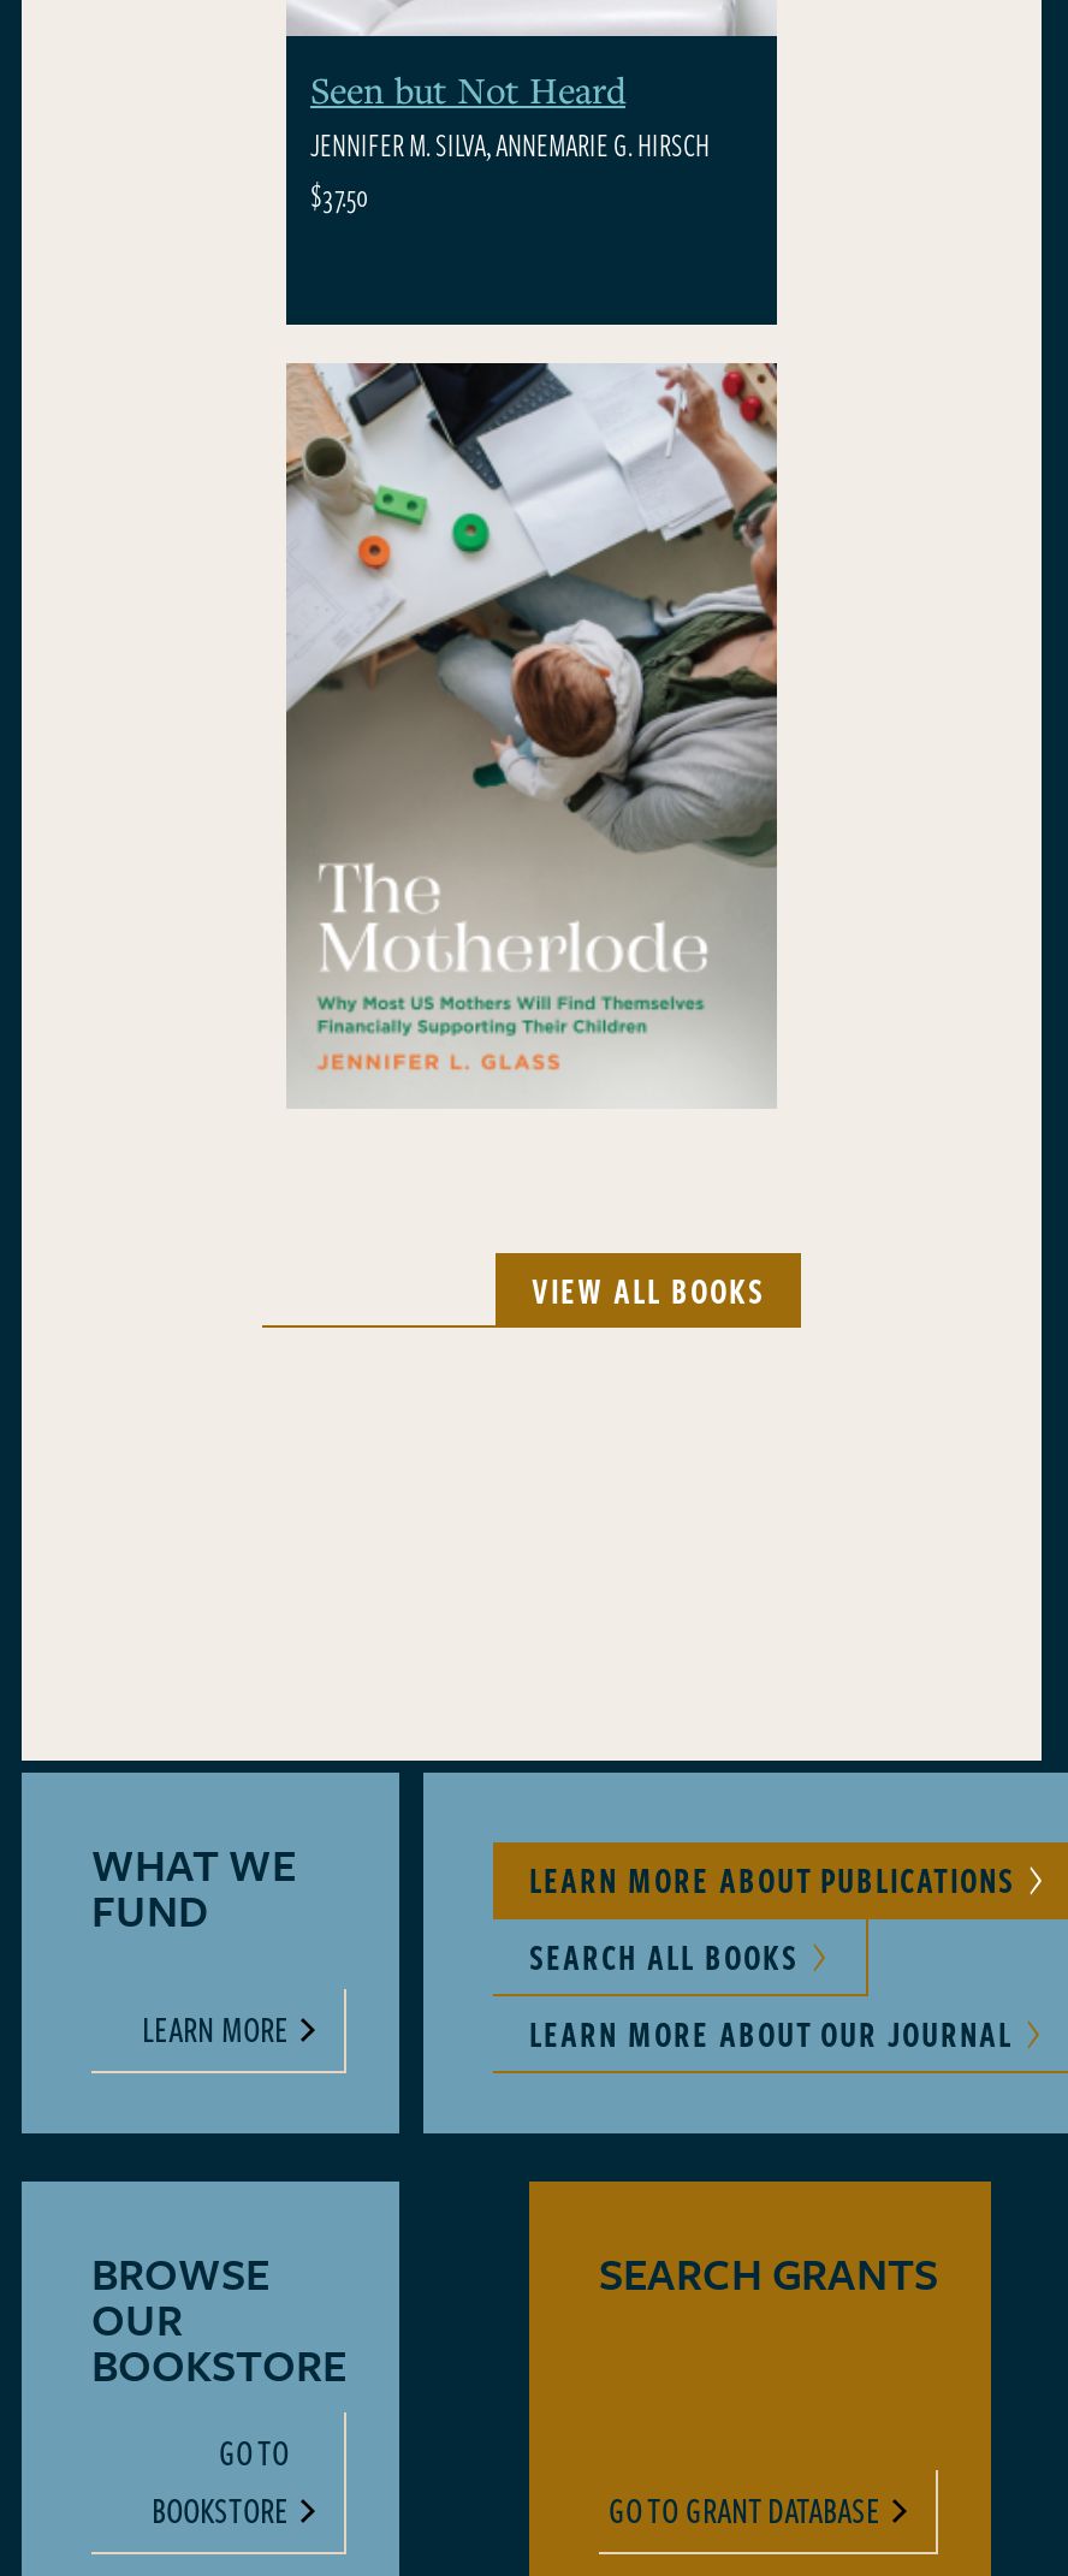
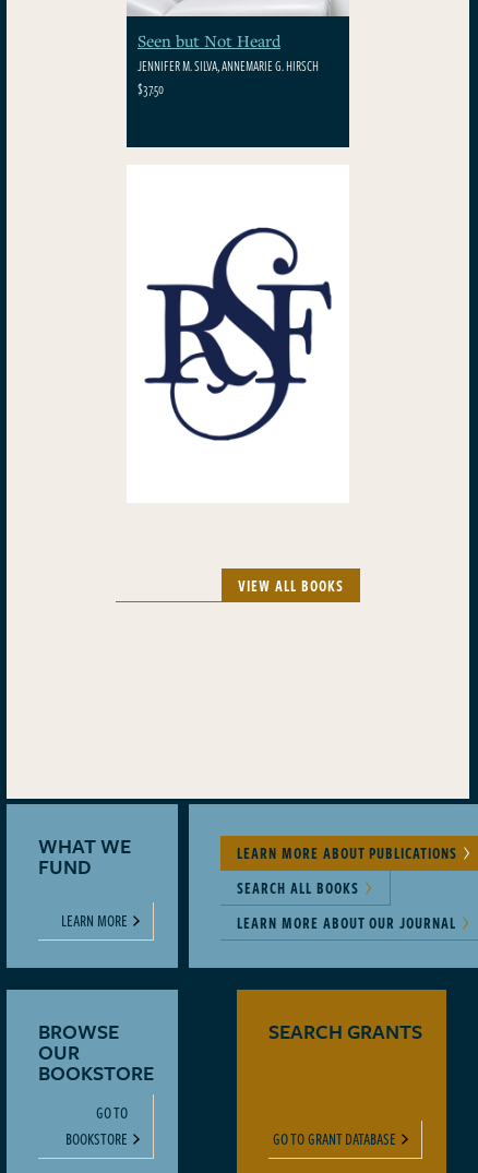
- [image]
+ [image]
